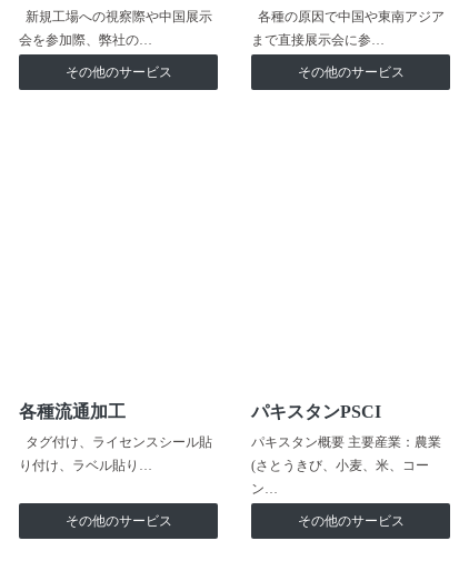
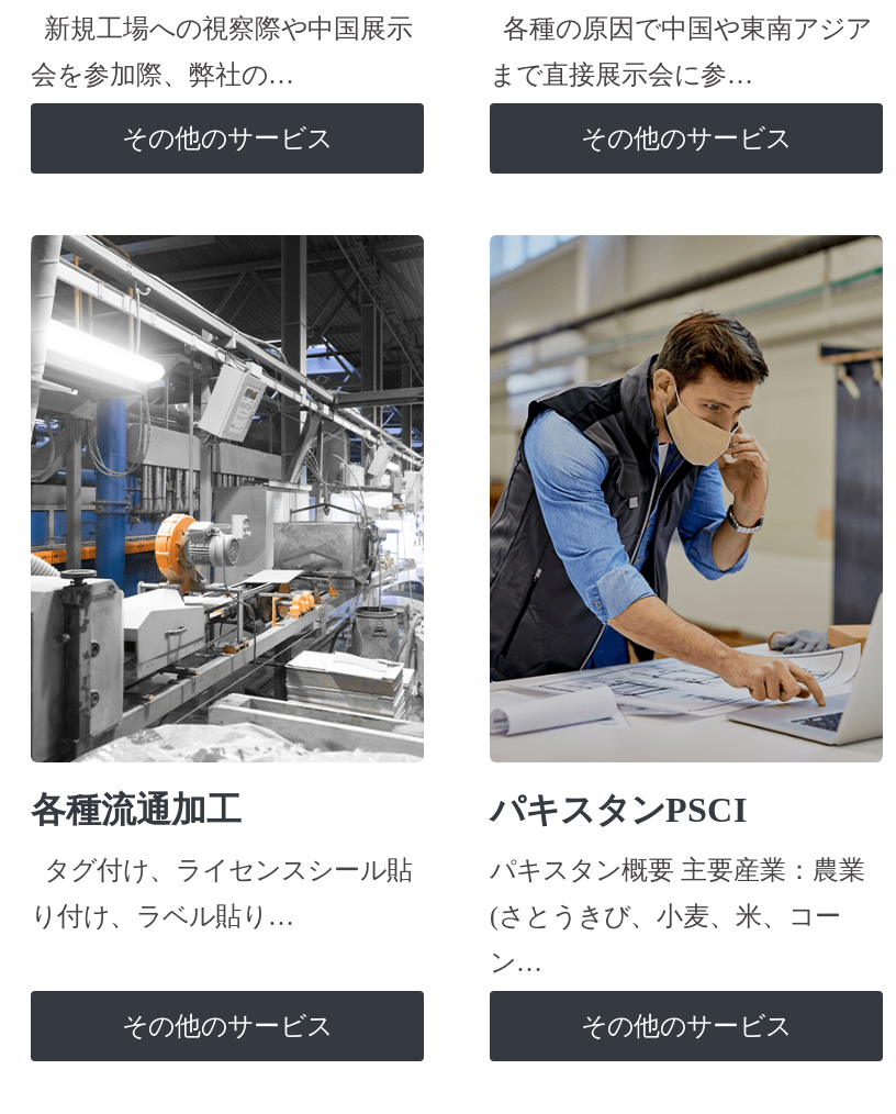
+ [image]

+ [image]
